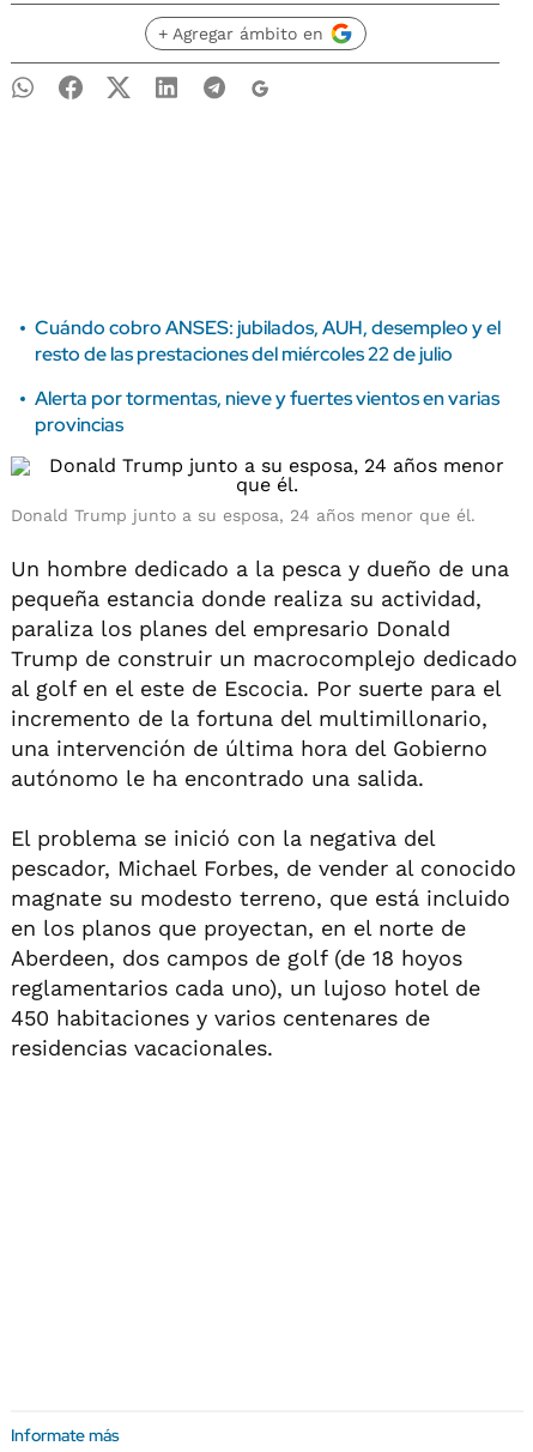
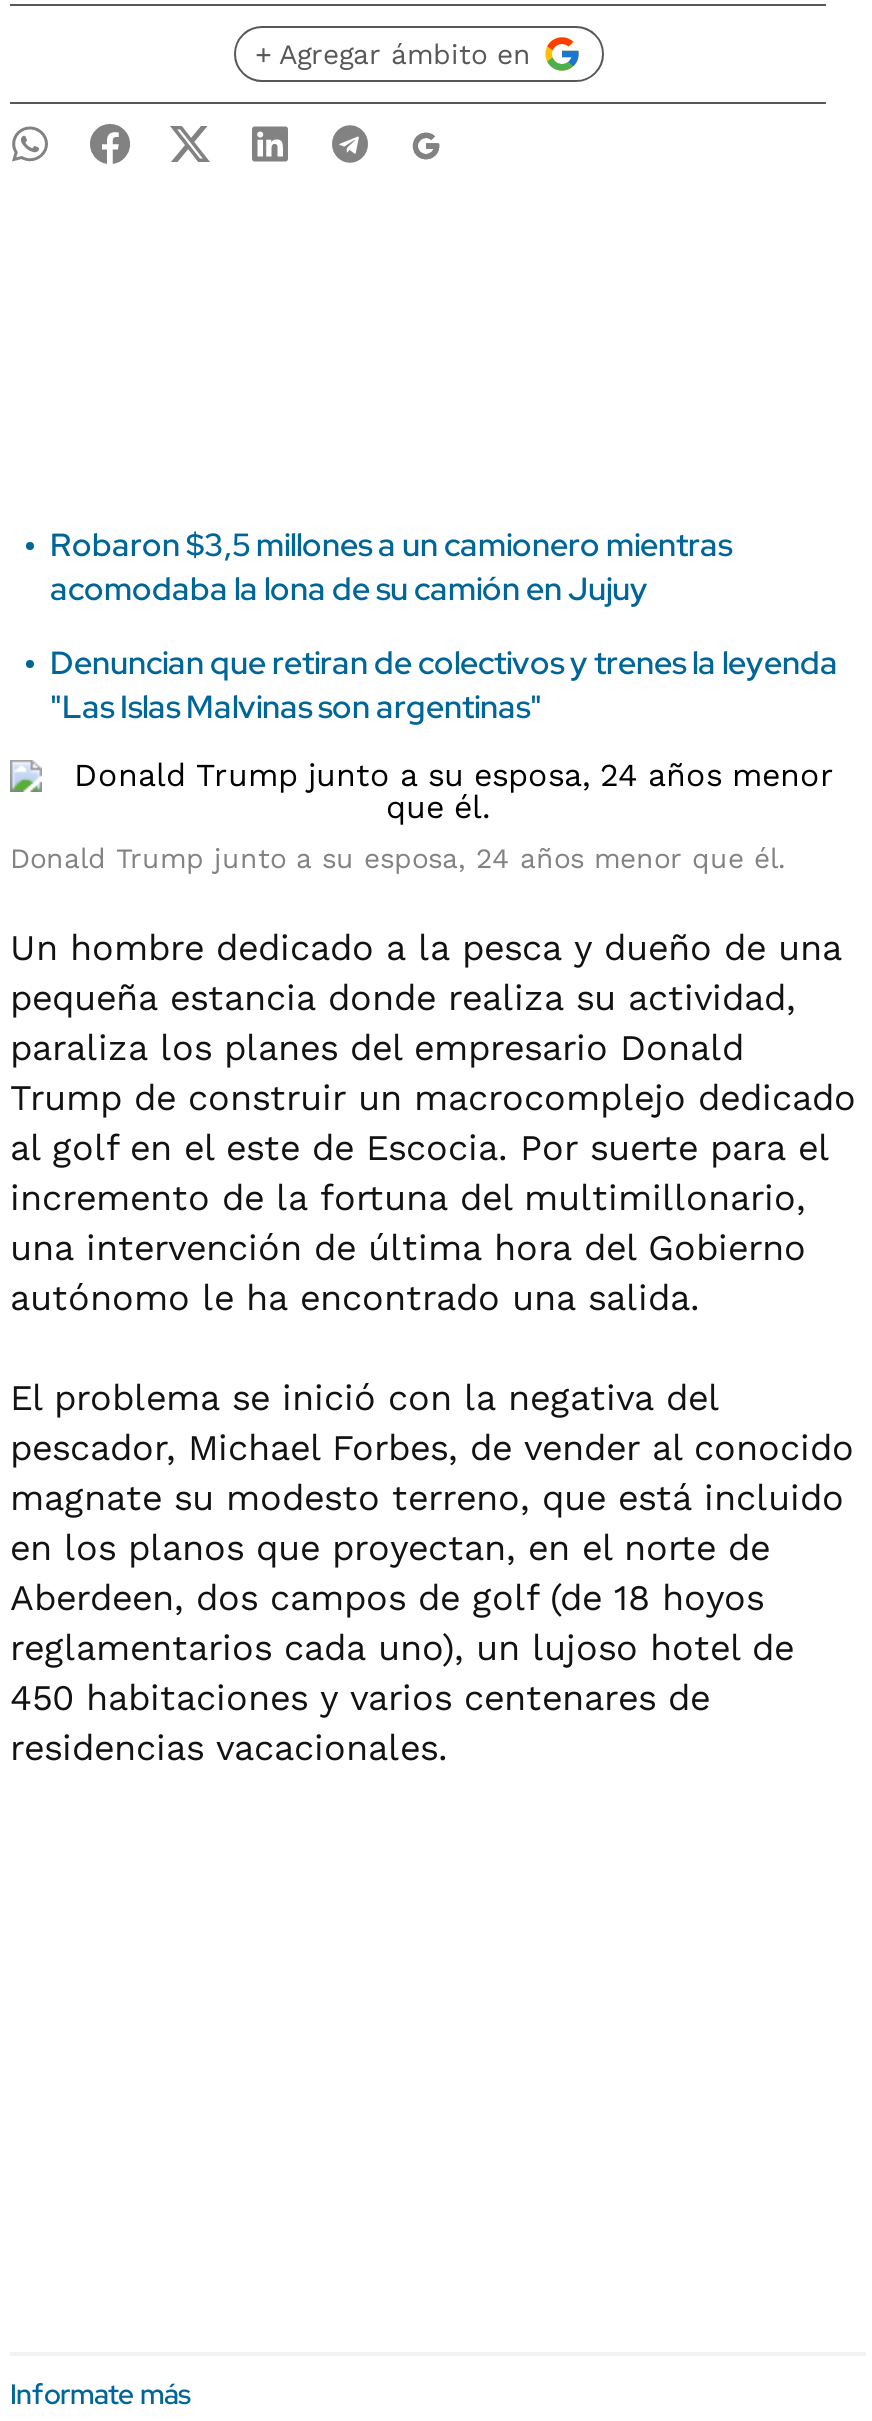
- Cuándo cobro ANSES: jubilados, AUH, desempleo y el
- resto de las prestaciones del miércoles 22 de julio
+ Robaron $3,5 millones a un camionero mientras
+ acomodaba la lona de su camión en Jujuy

- Alerta por tormentas, nieve y fuertes vientos en varias
- provincias
+ Denuncian que retiran de colectivos y trenes la leyenda
+ "Las Islas Malvinas son argentinas"
